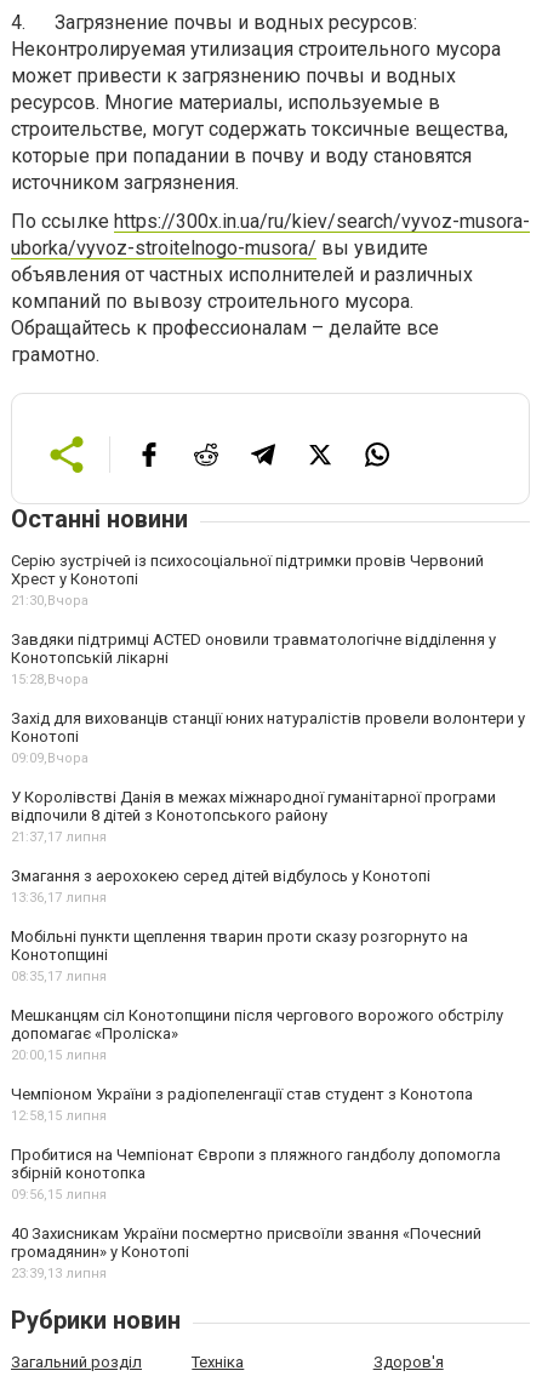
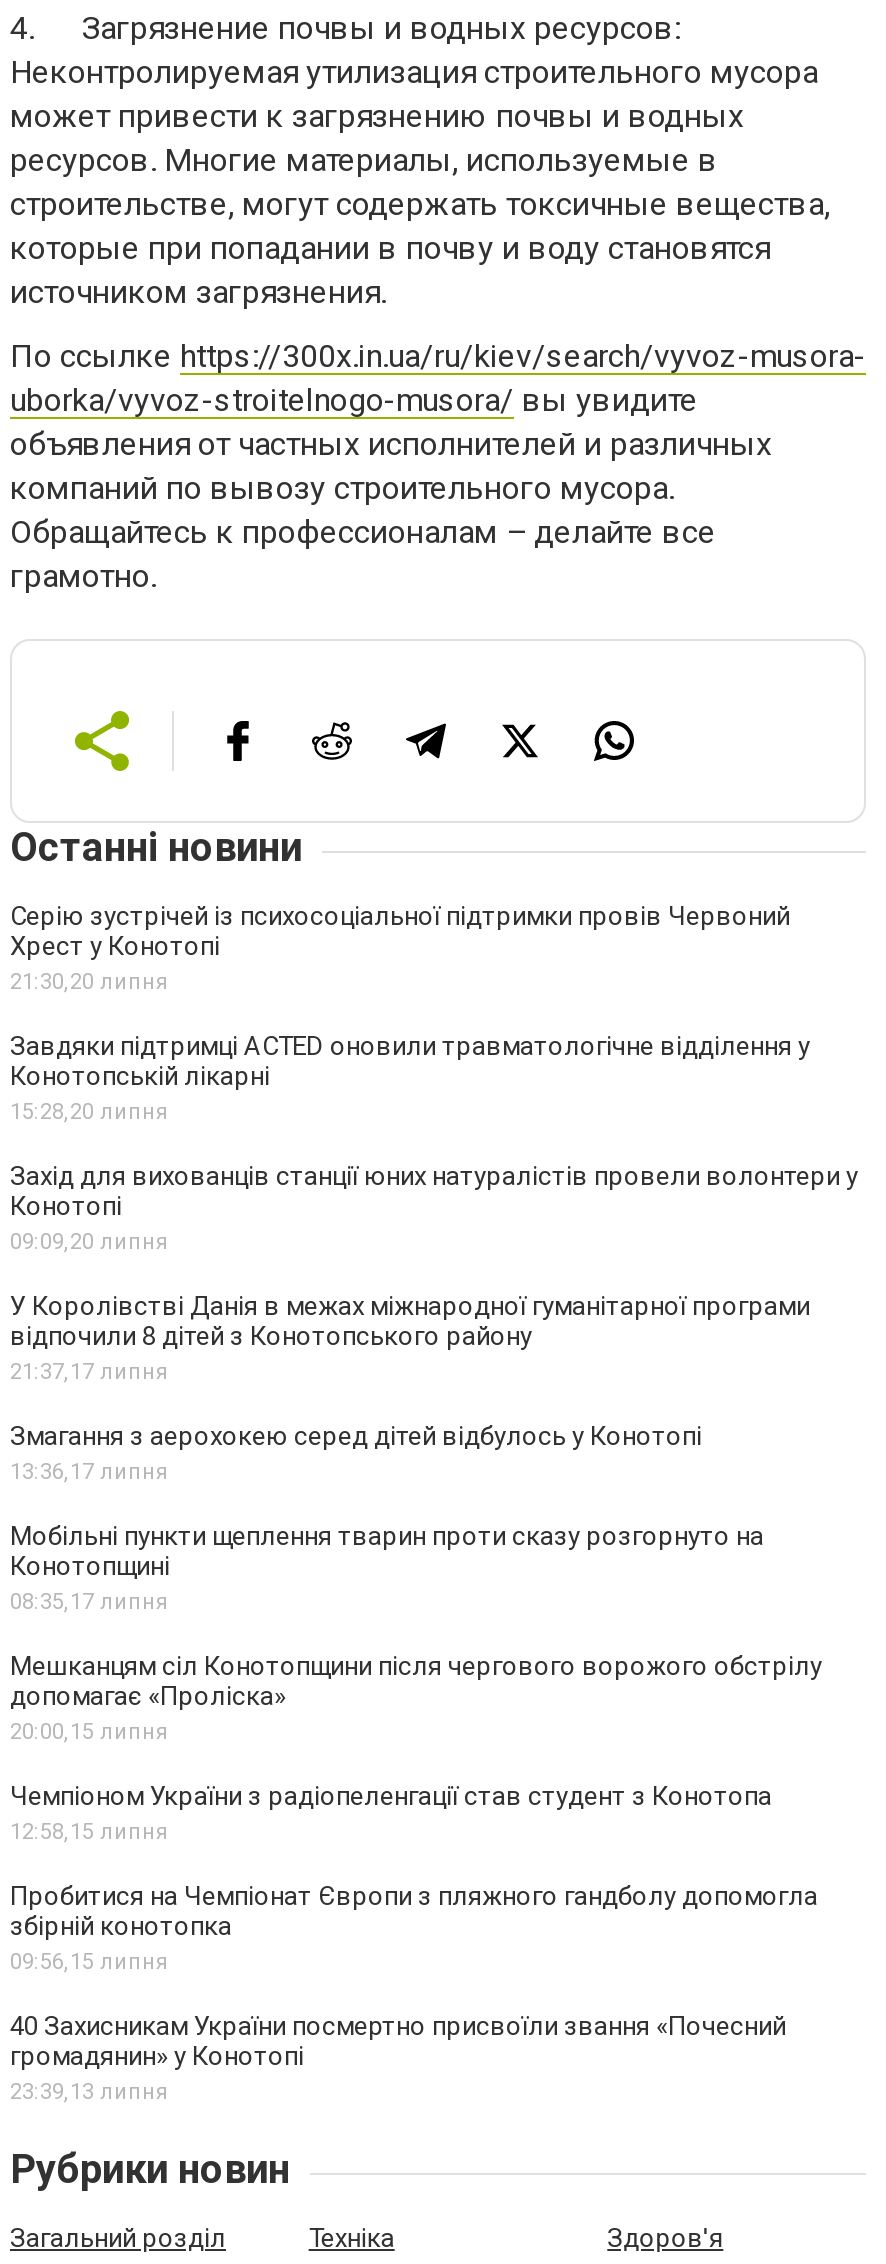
- 21:30,Вчора
+ 21:30,20 липня

- 15:28,Вчора
+ 15:28,20 липня

- 09:09,Вчора
+ 09:09,20 липня
